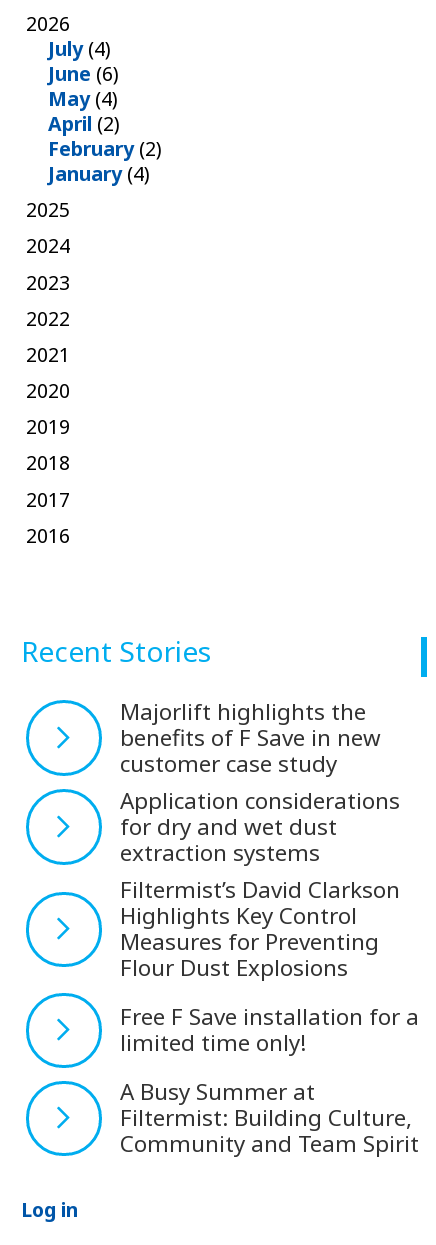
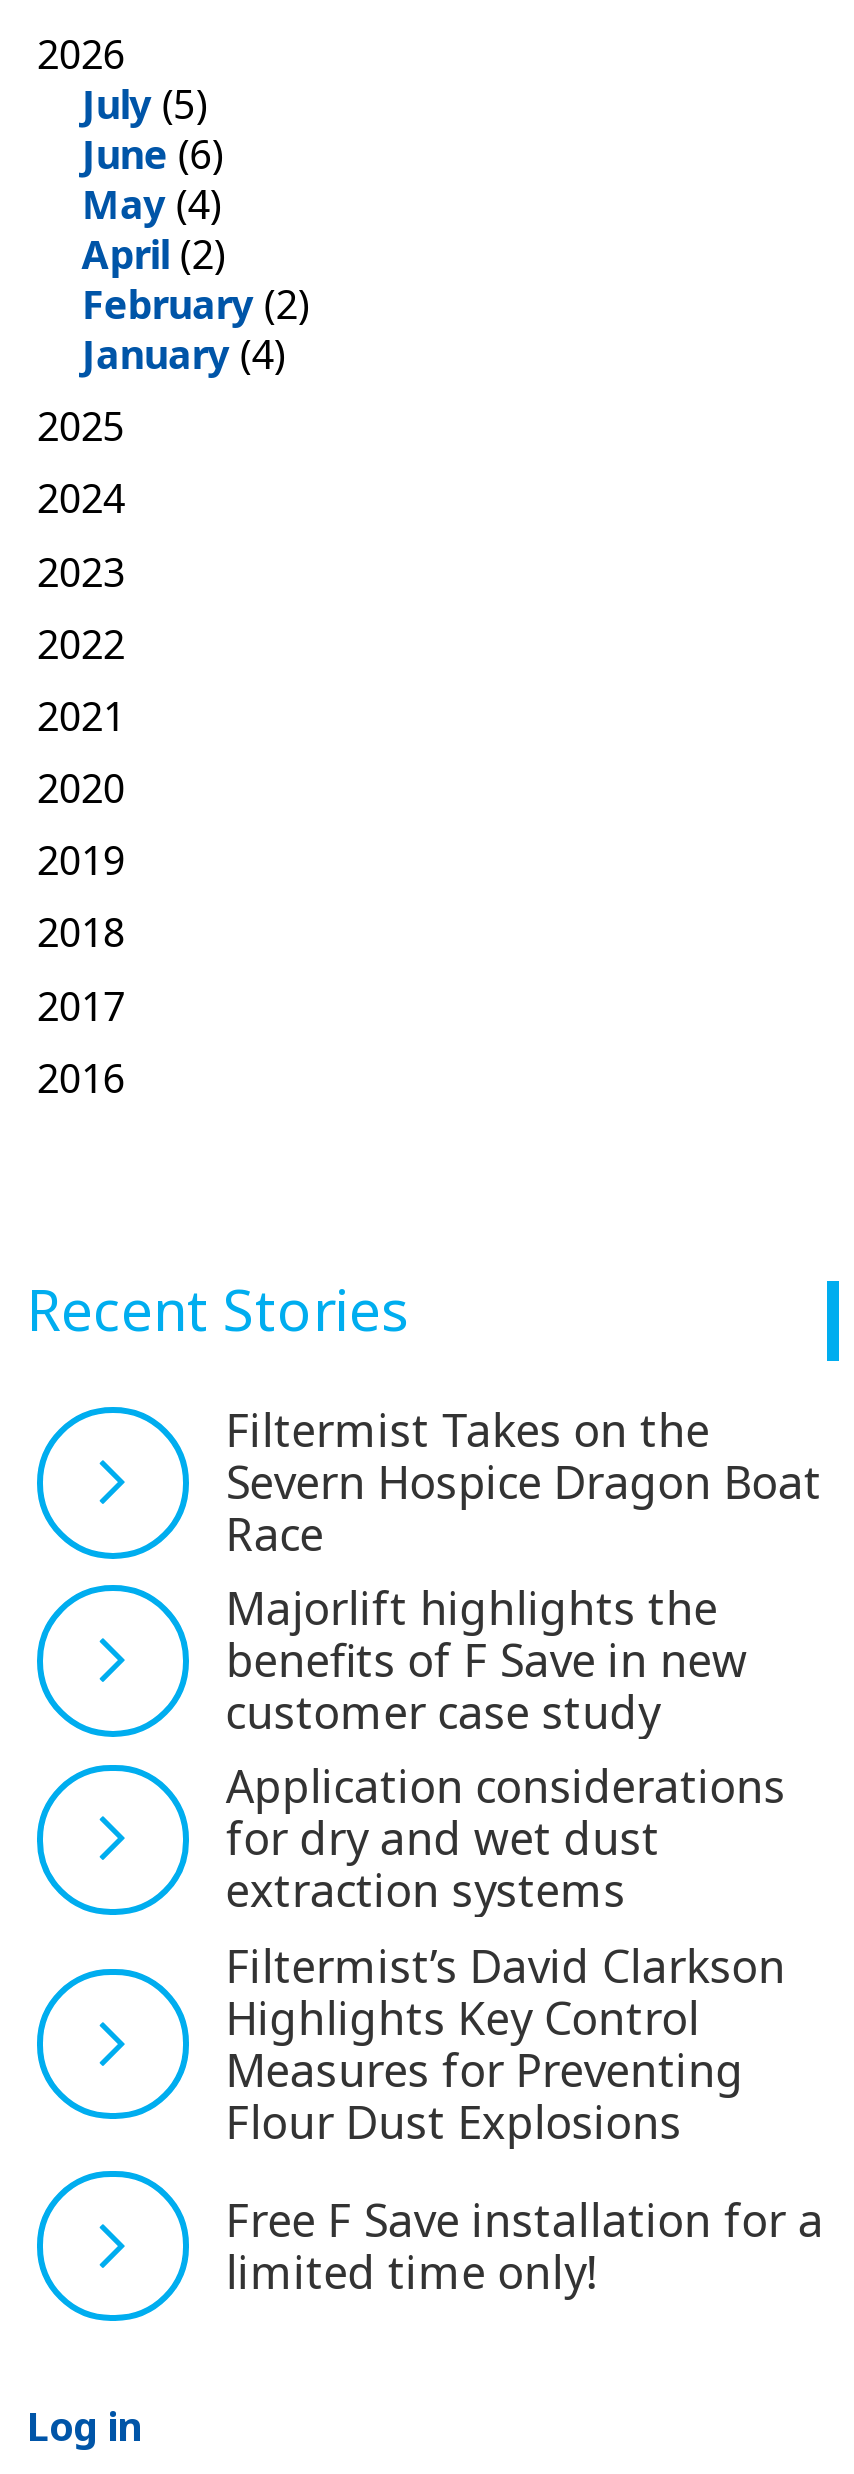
- July (4)
+ July (5)

+ Filtermist Takes on the
+ Severn Hospice Dragon Boat
+ Race

moved down: Majorlift highlights the | benefits of F Save in new | customer case study | ... | Free F Save installation for a | limited time only!

- A Busy Summer at
- Filtermist: Building Culture,
- Community and Team Spirit
